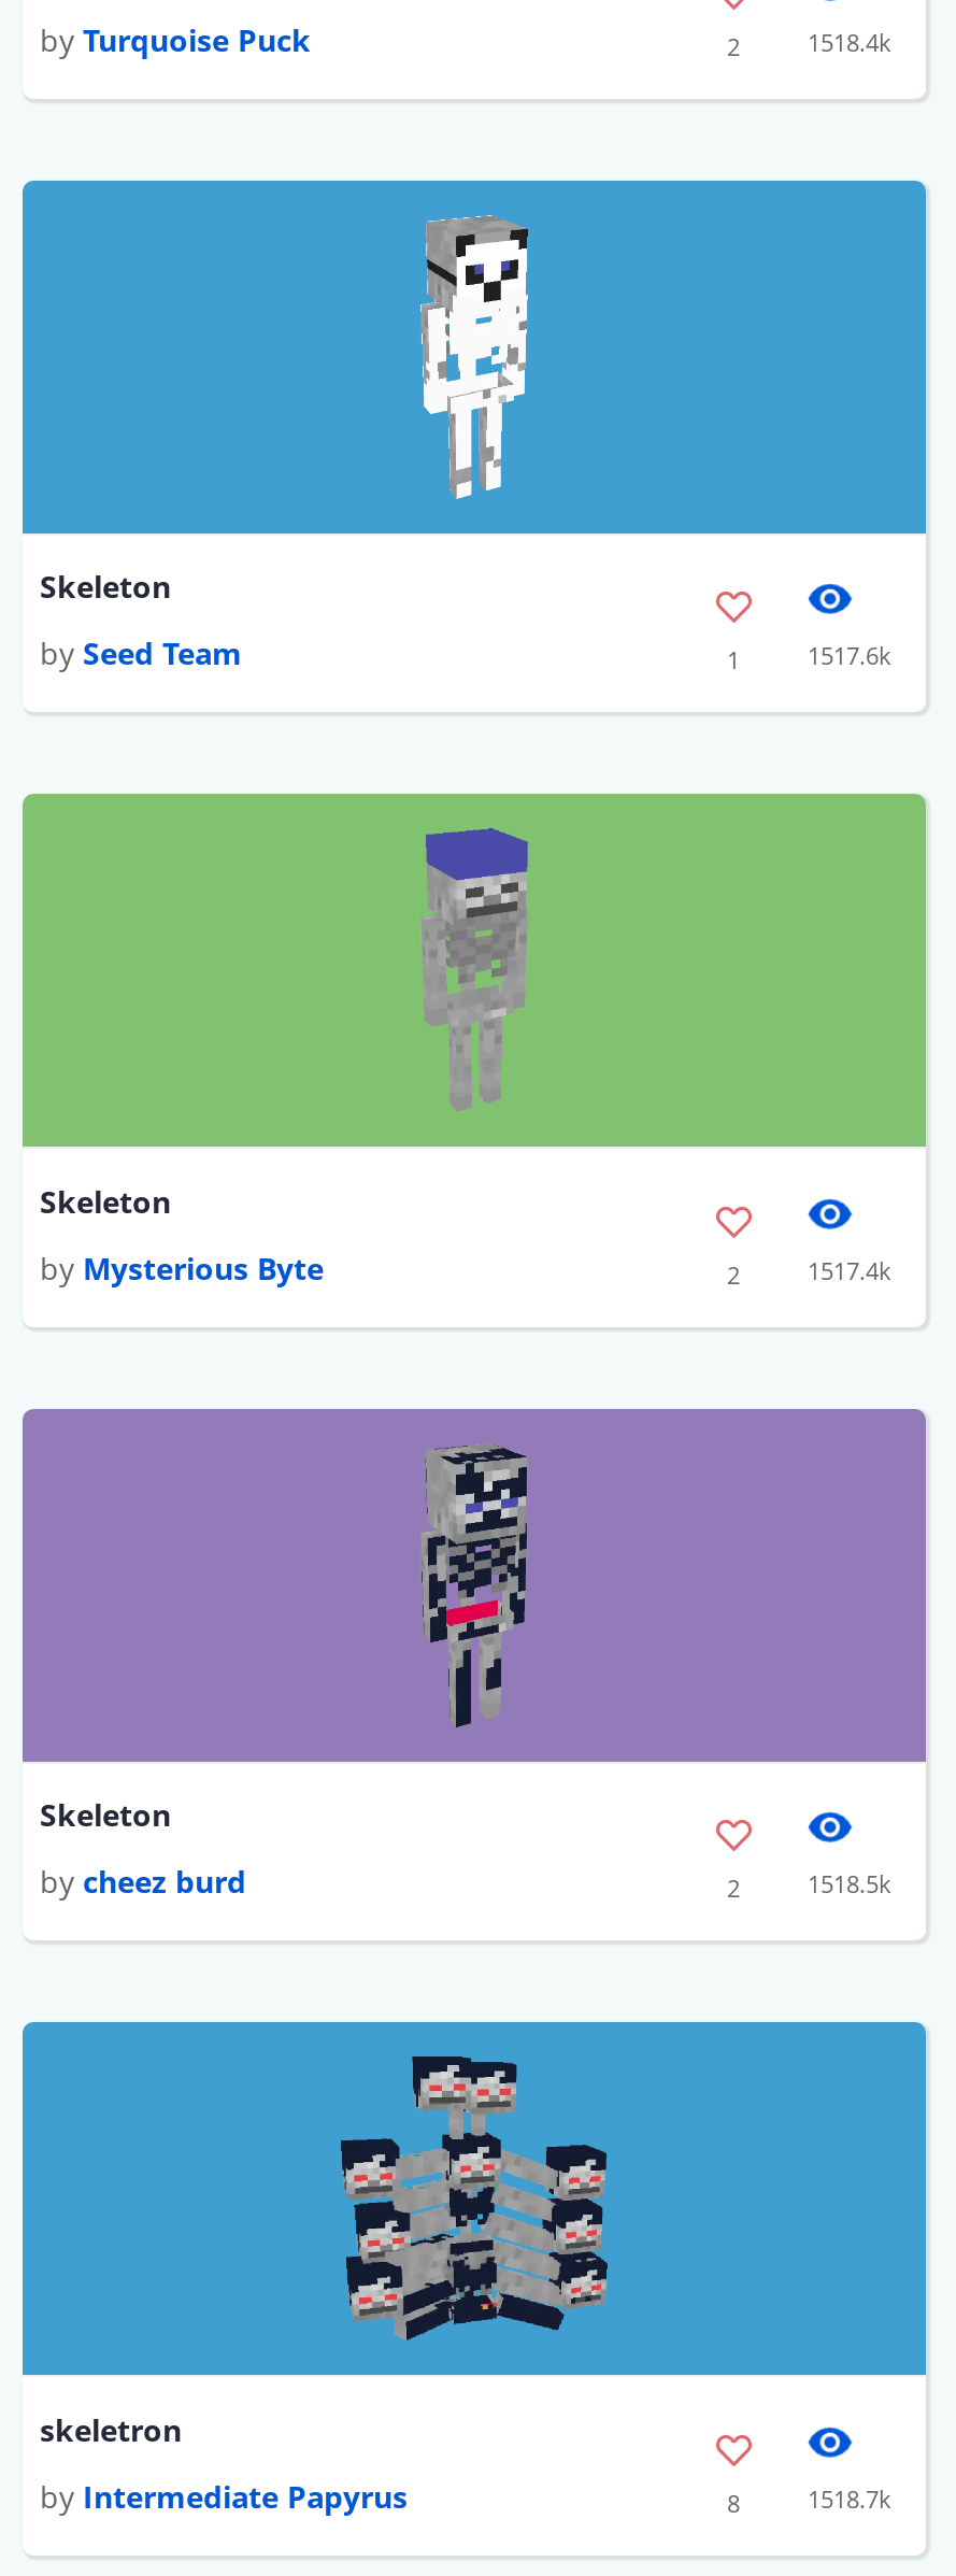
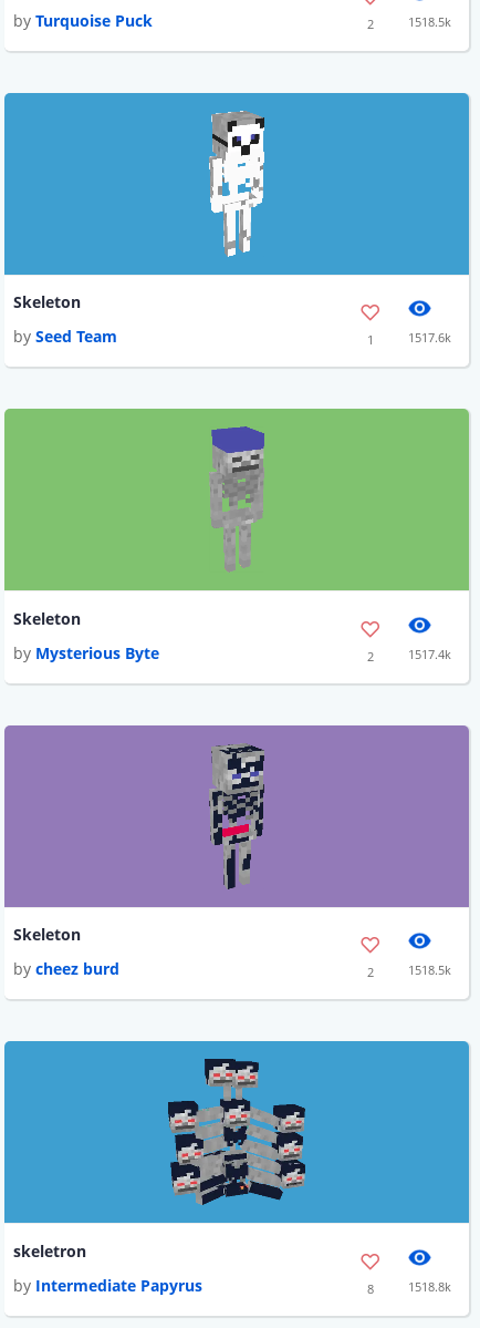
- 1518.4k
+ 1518.5k

- 1518.7k
+ 1518.8k
